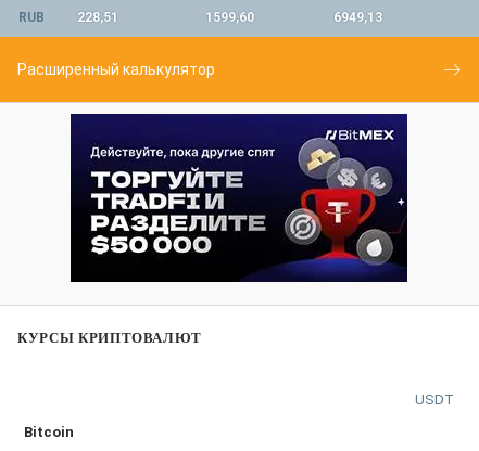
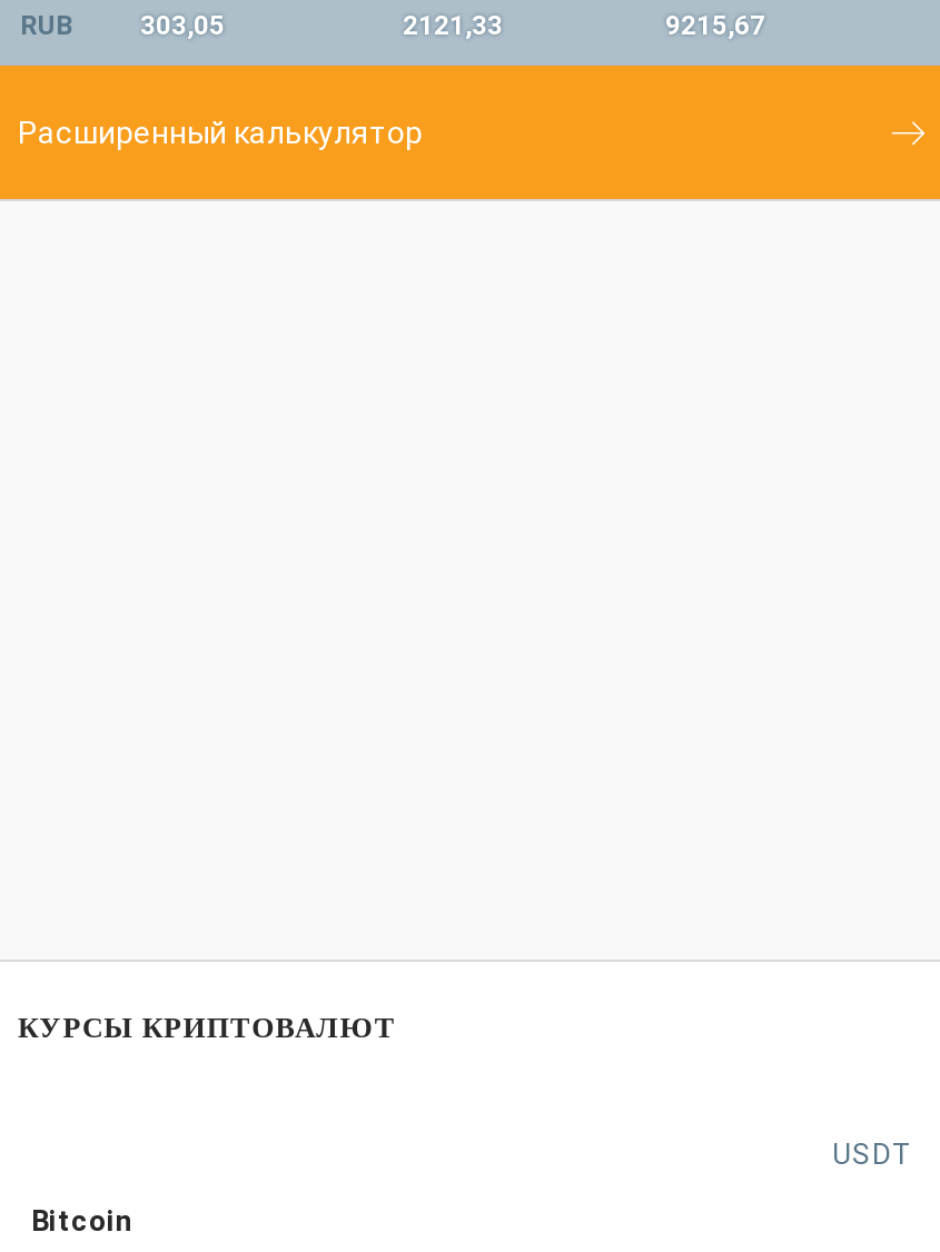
- 228,51
+ 303,05

- 1599,60
+ 2121,33

- 6949,13
+ 9215,67

- [image]
